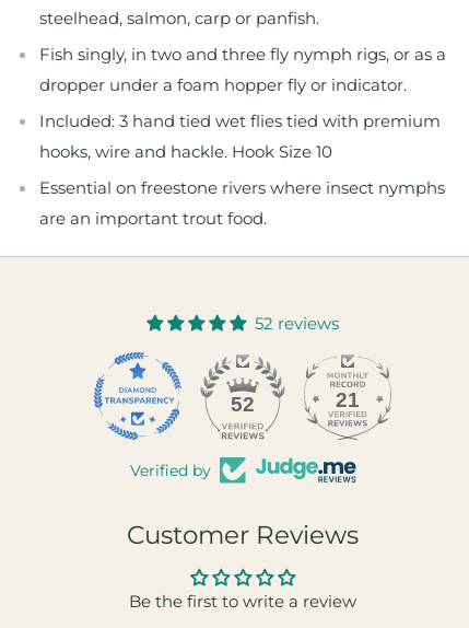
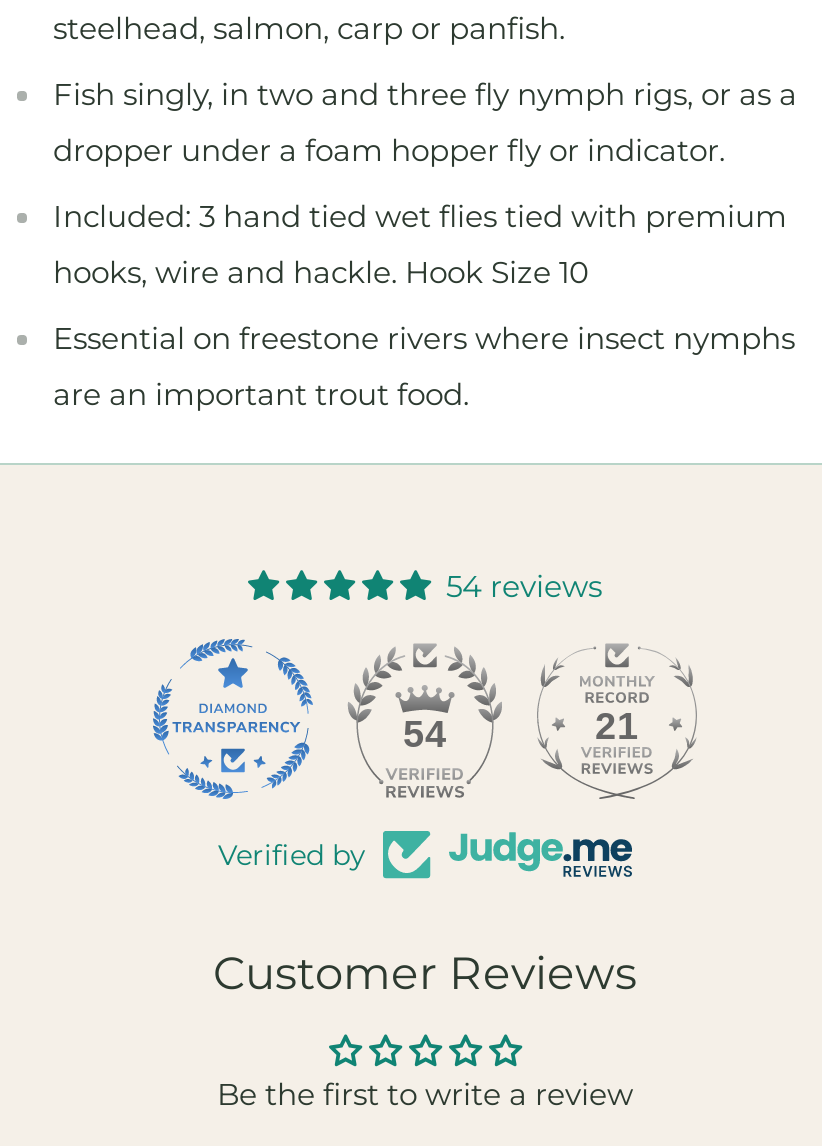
- 52 reviews
+ 54 reviews

- 52
+ 54
